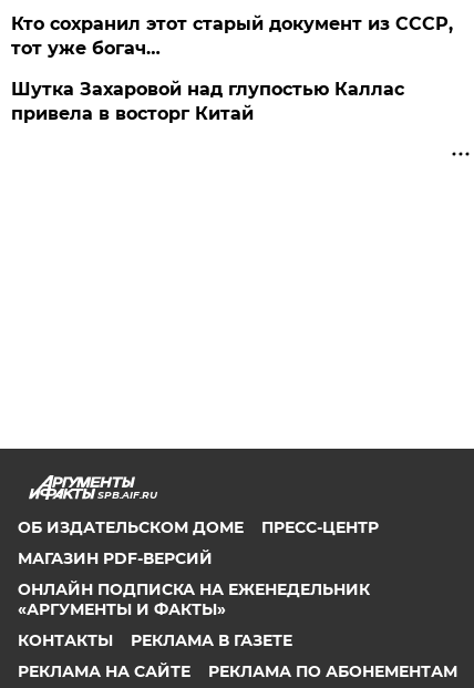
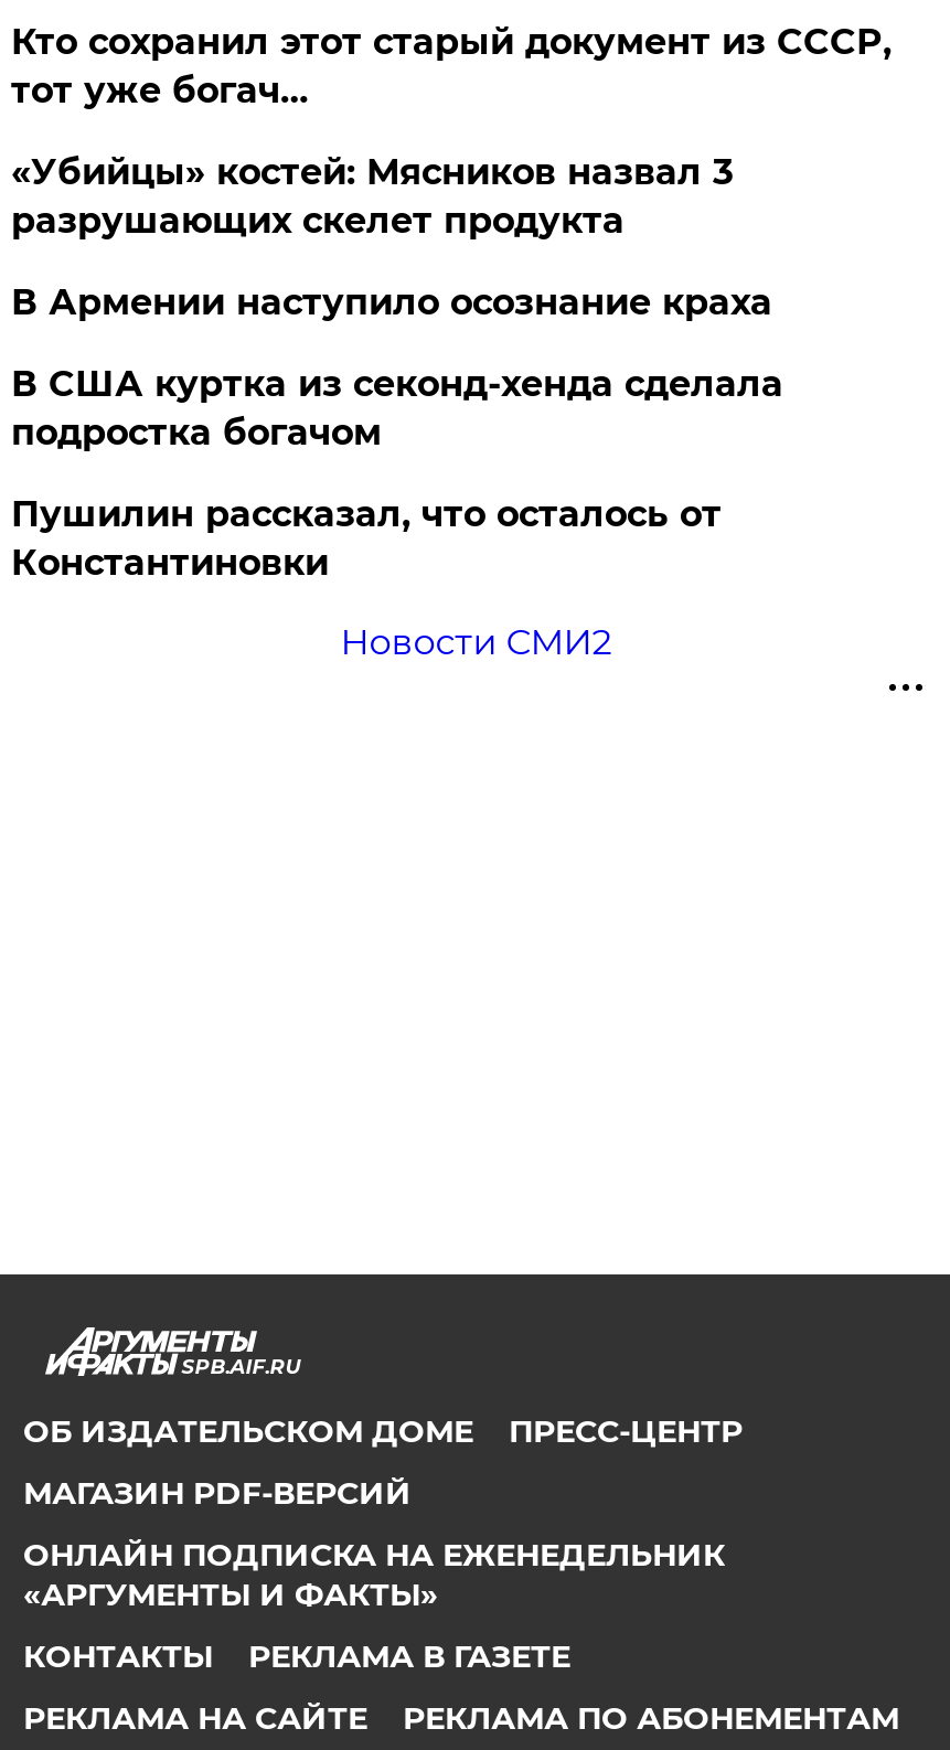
- Шутка Захаровой над глупостью Каллас
- привела в восторг Китай
+ «Убийцы» костей: Мясников назвал 3
+ разрушающих скелет продукта
+ В Армении наступило осознание краха
+ В США куртка из секонд-хенда сделала
+ подростка богачом
+ Пушилин рассказал, что осталось от
+ Константиновки
+ Новости СМИ2
